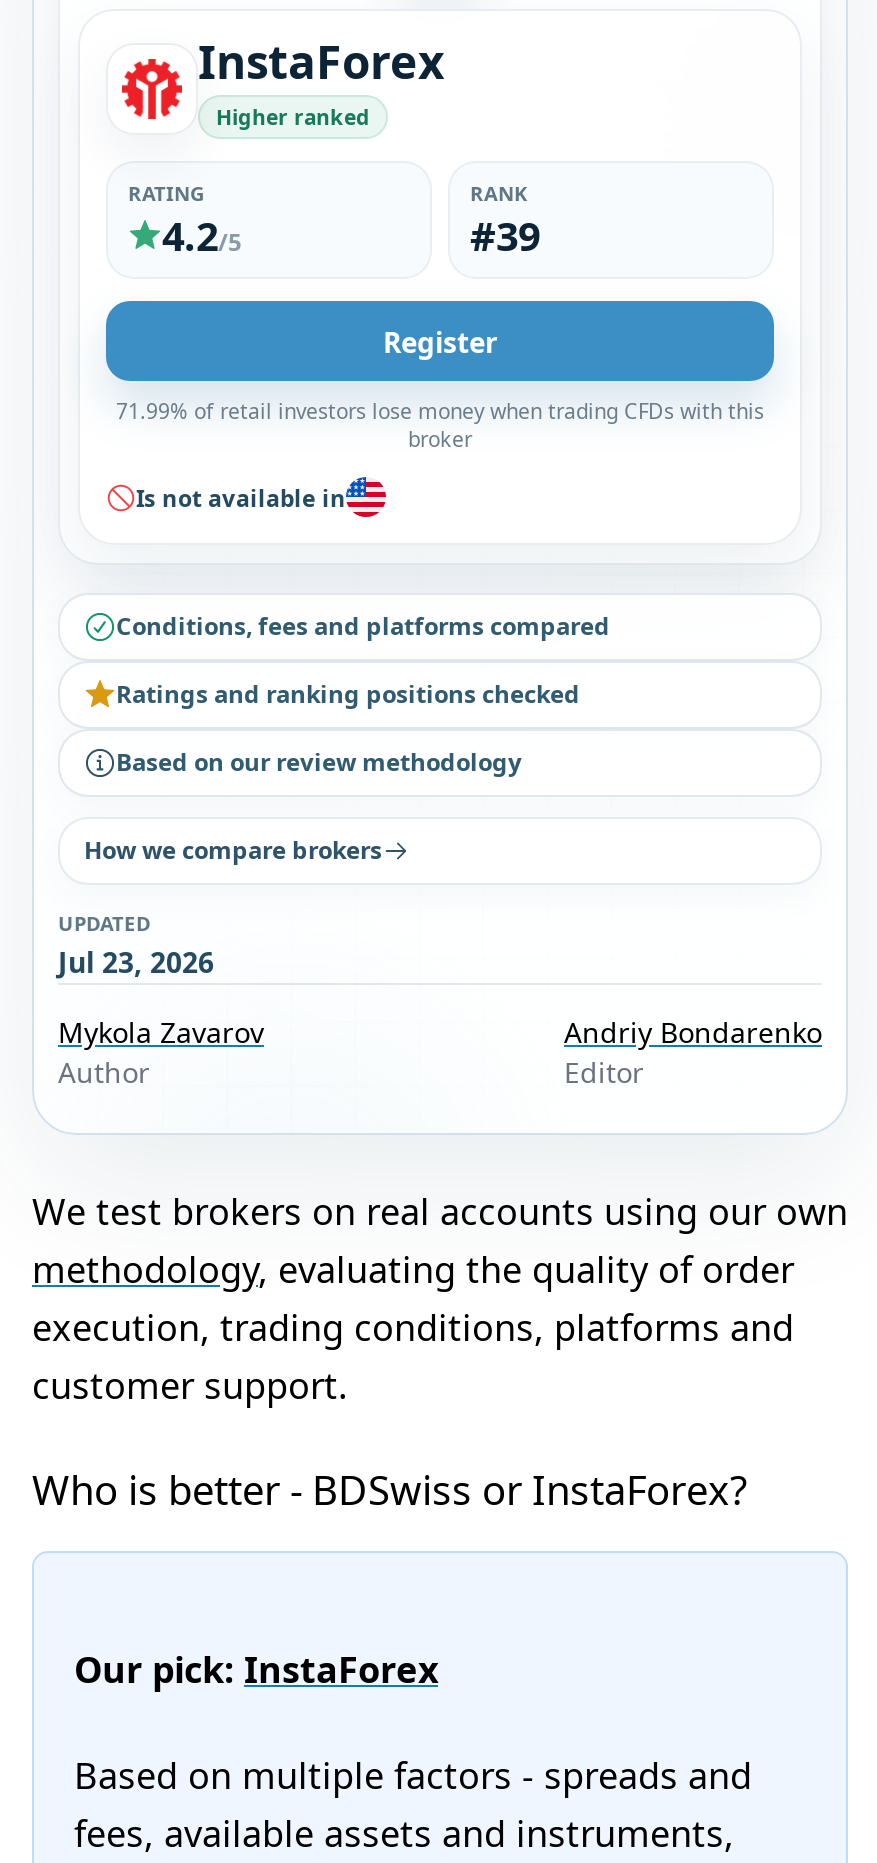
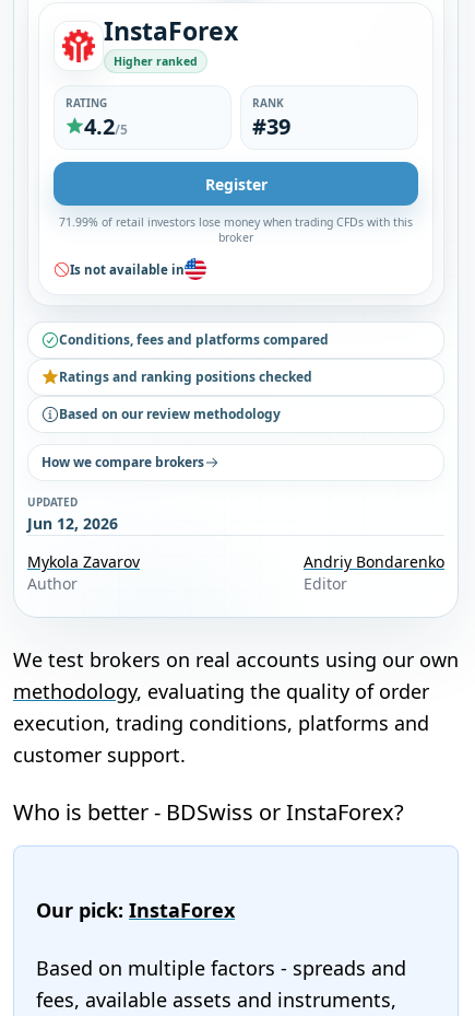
- Jul 23, 2026
+ Jun 12, 2026
